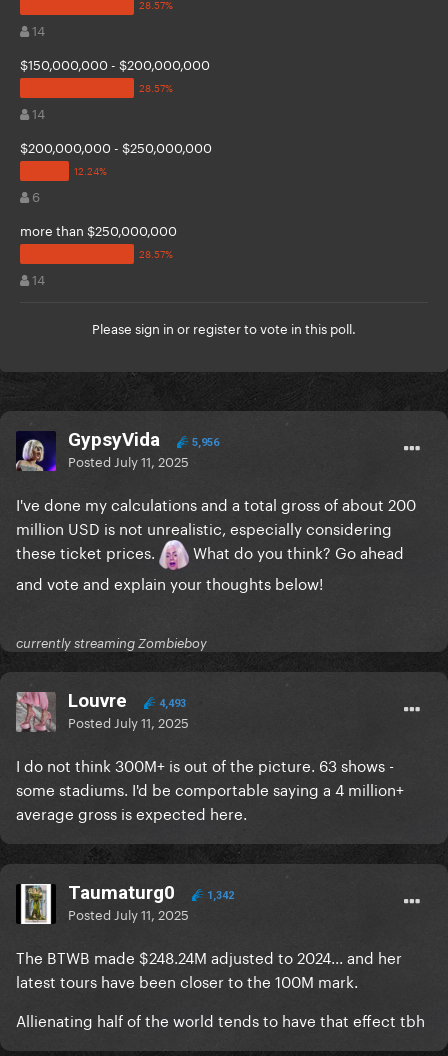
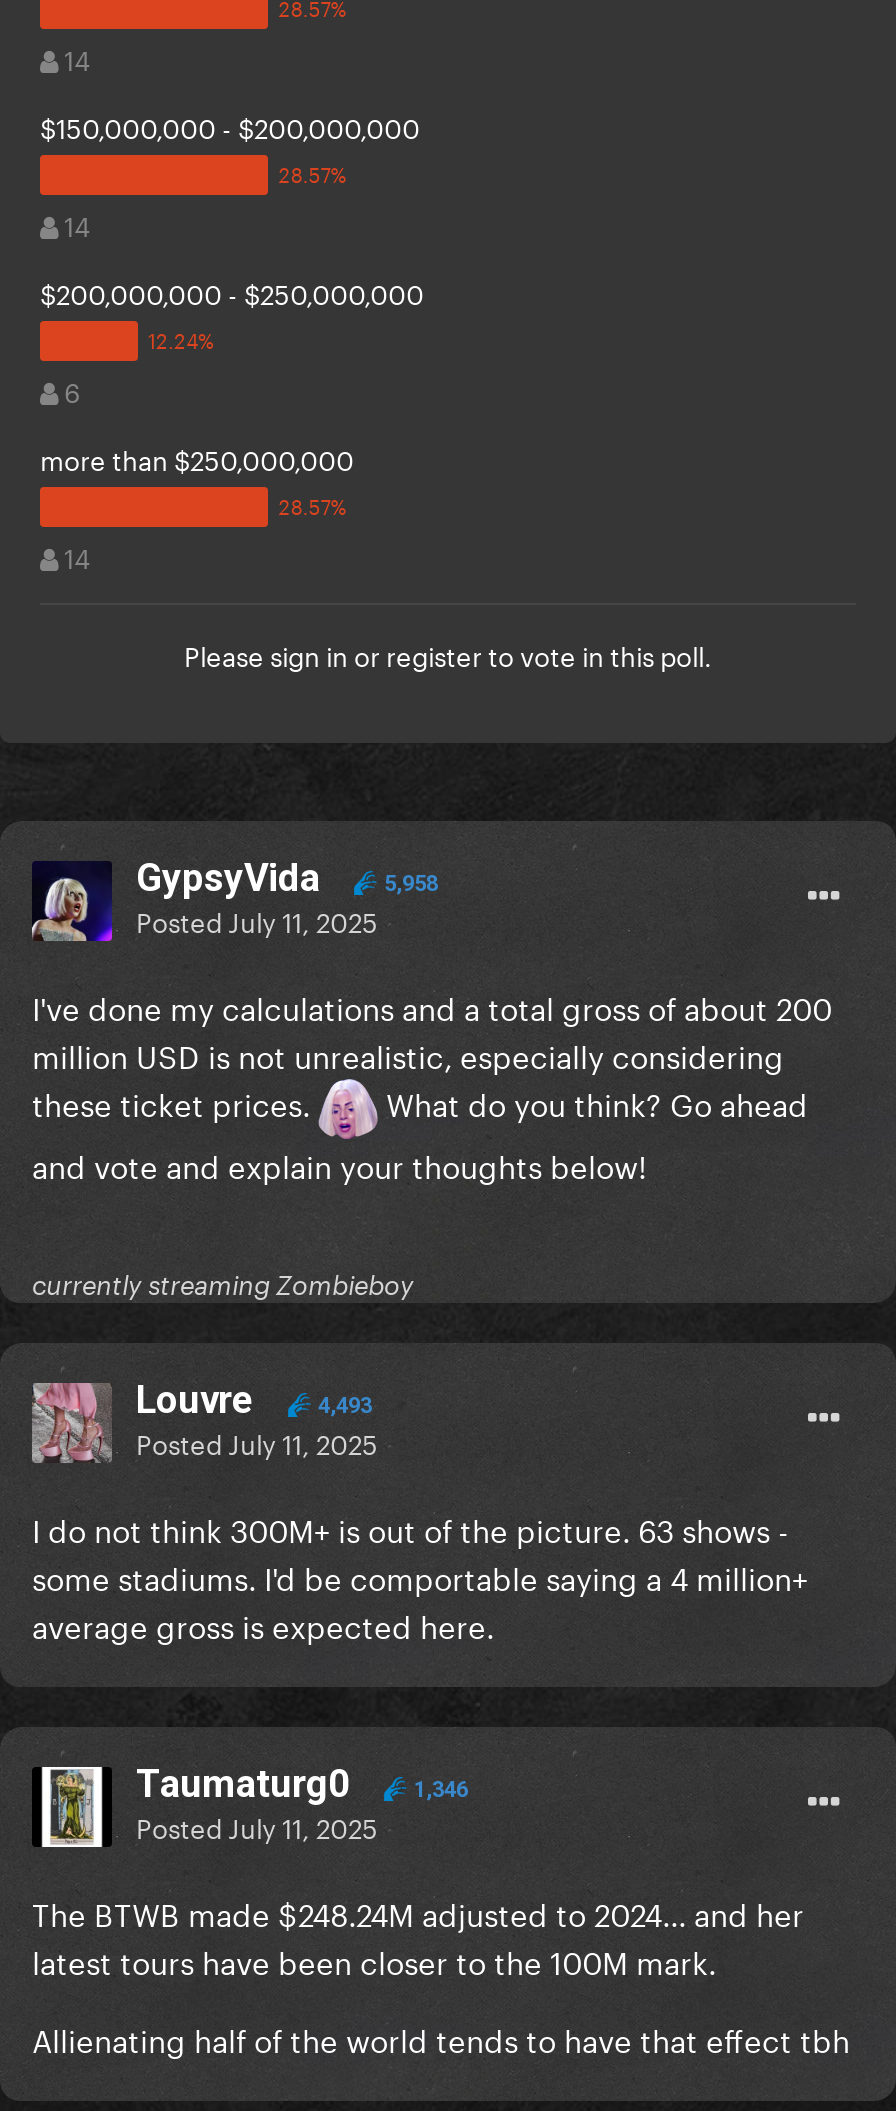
- 5,956
+ 5,958

- 1,342
+ 1,346
